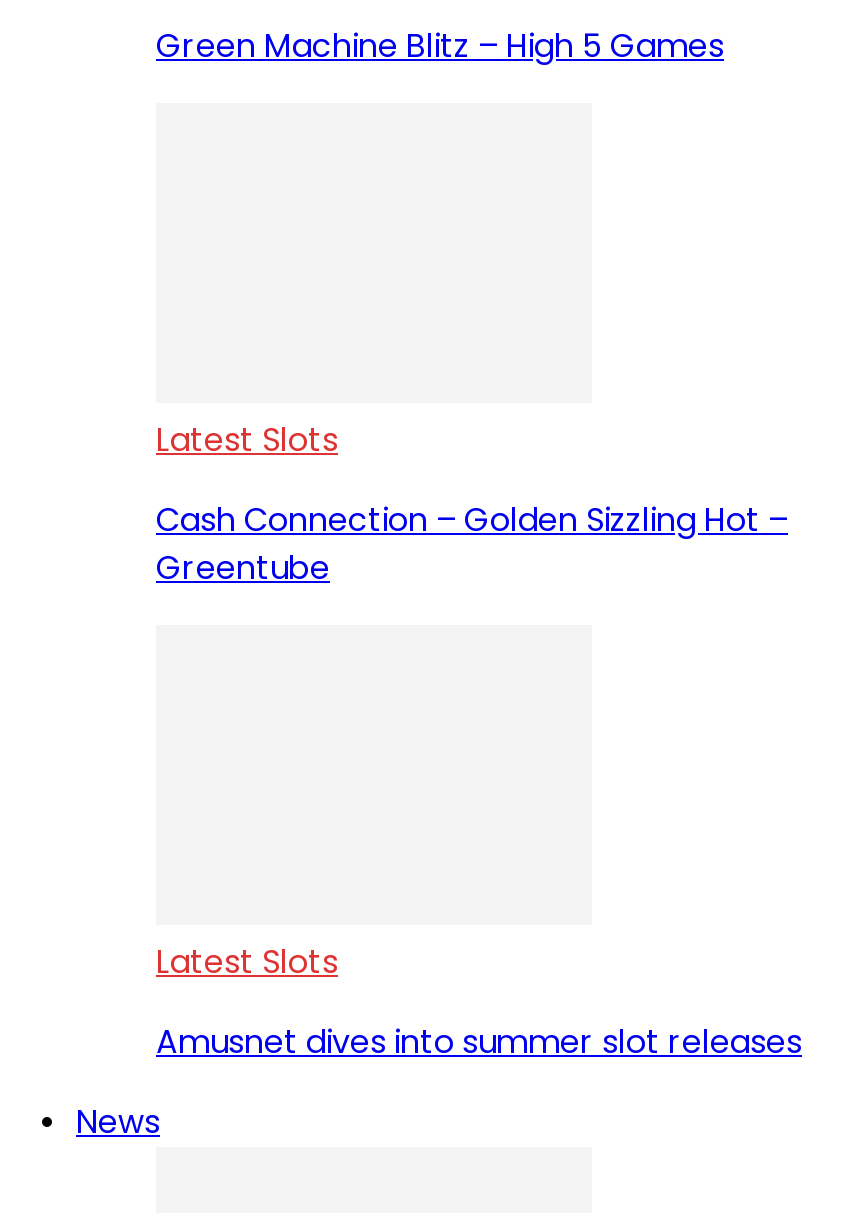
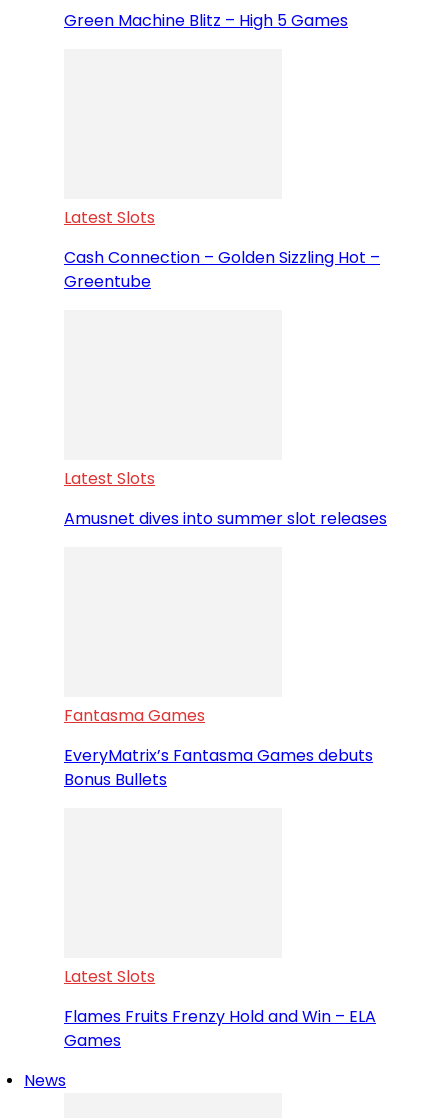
+ Fantasma Games
+ EveryMatrix’s Fantasma Games debuts
+ Bonus Bullets

+ Latest Slots
+ Flames Fruits Frenzy Hold and Win – ELA
+ Games
